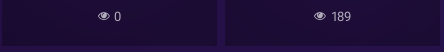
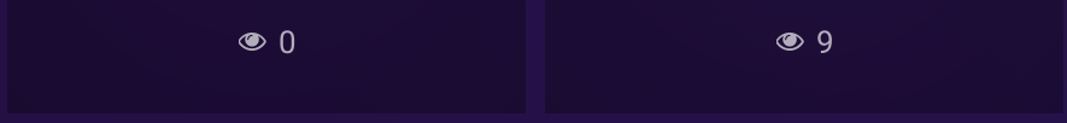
- 189
+ 9
